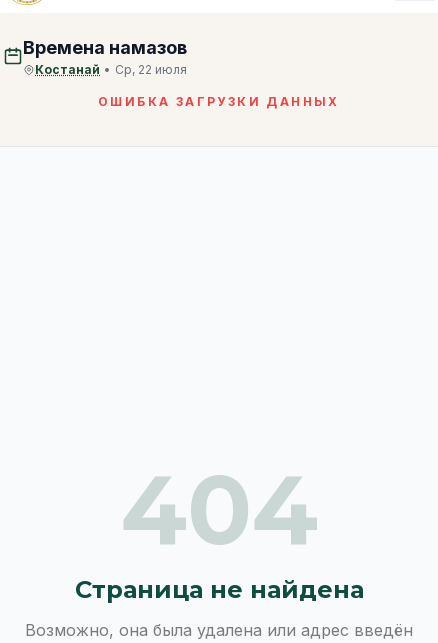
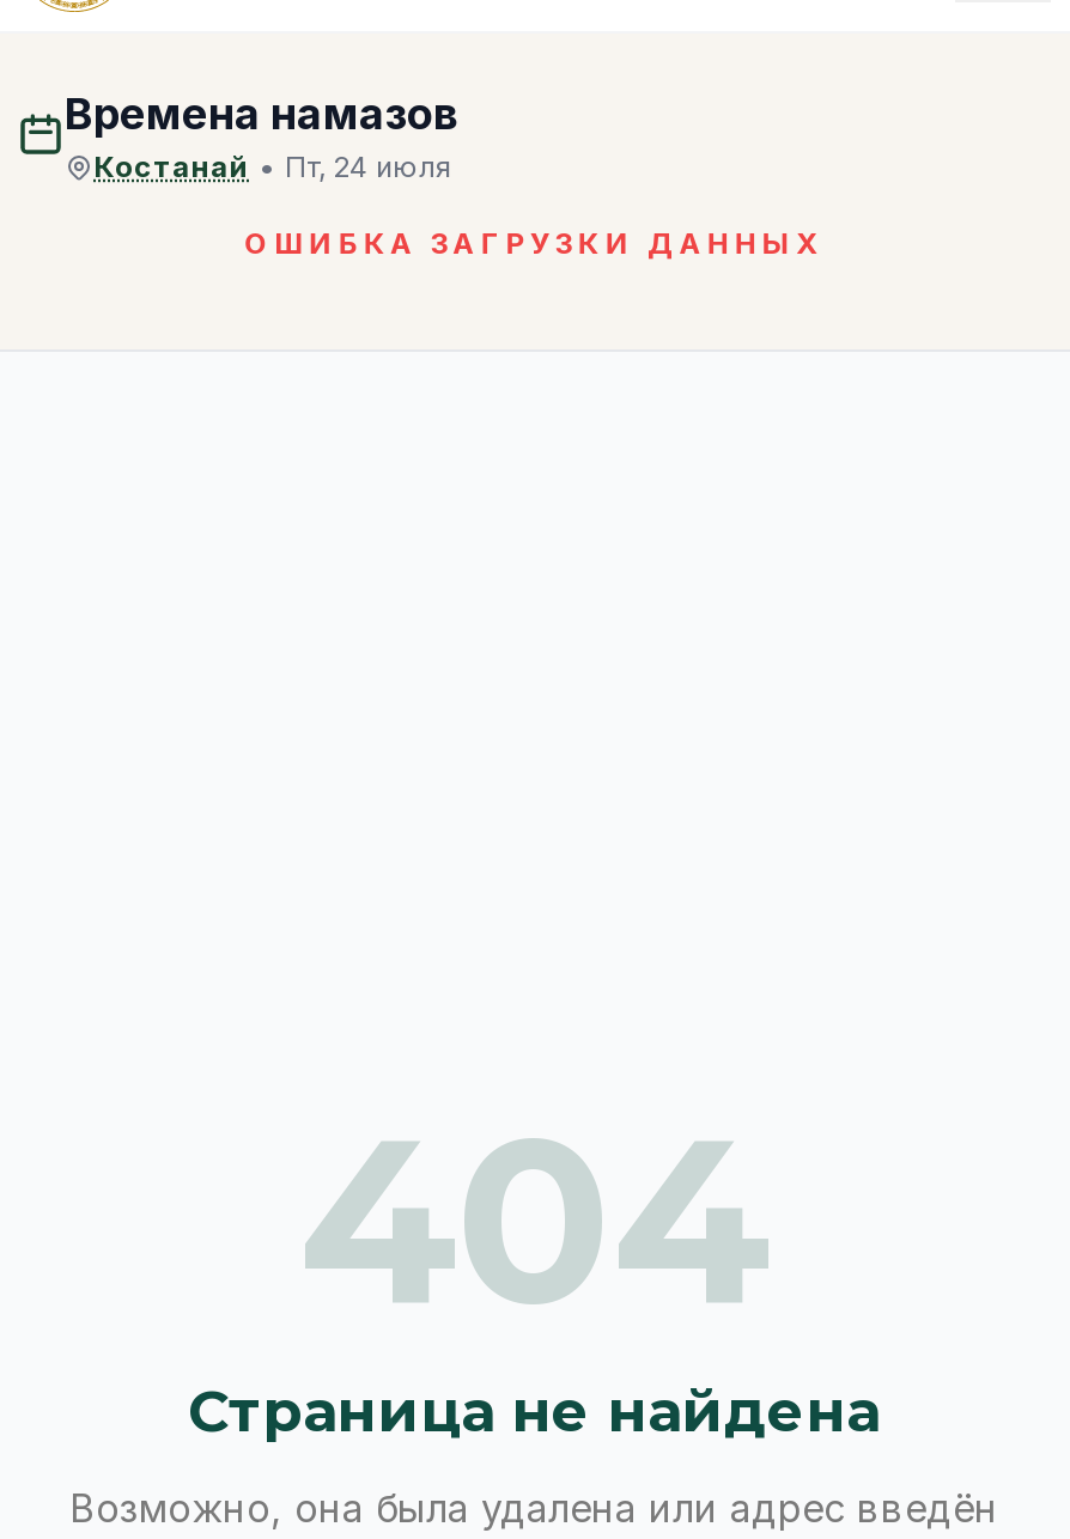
- Костанай • Ср, 22 июля
+ Костанай • Пт, 24 июля
